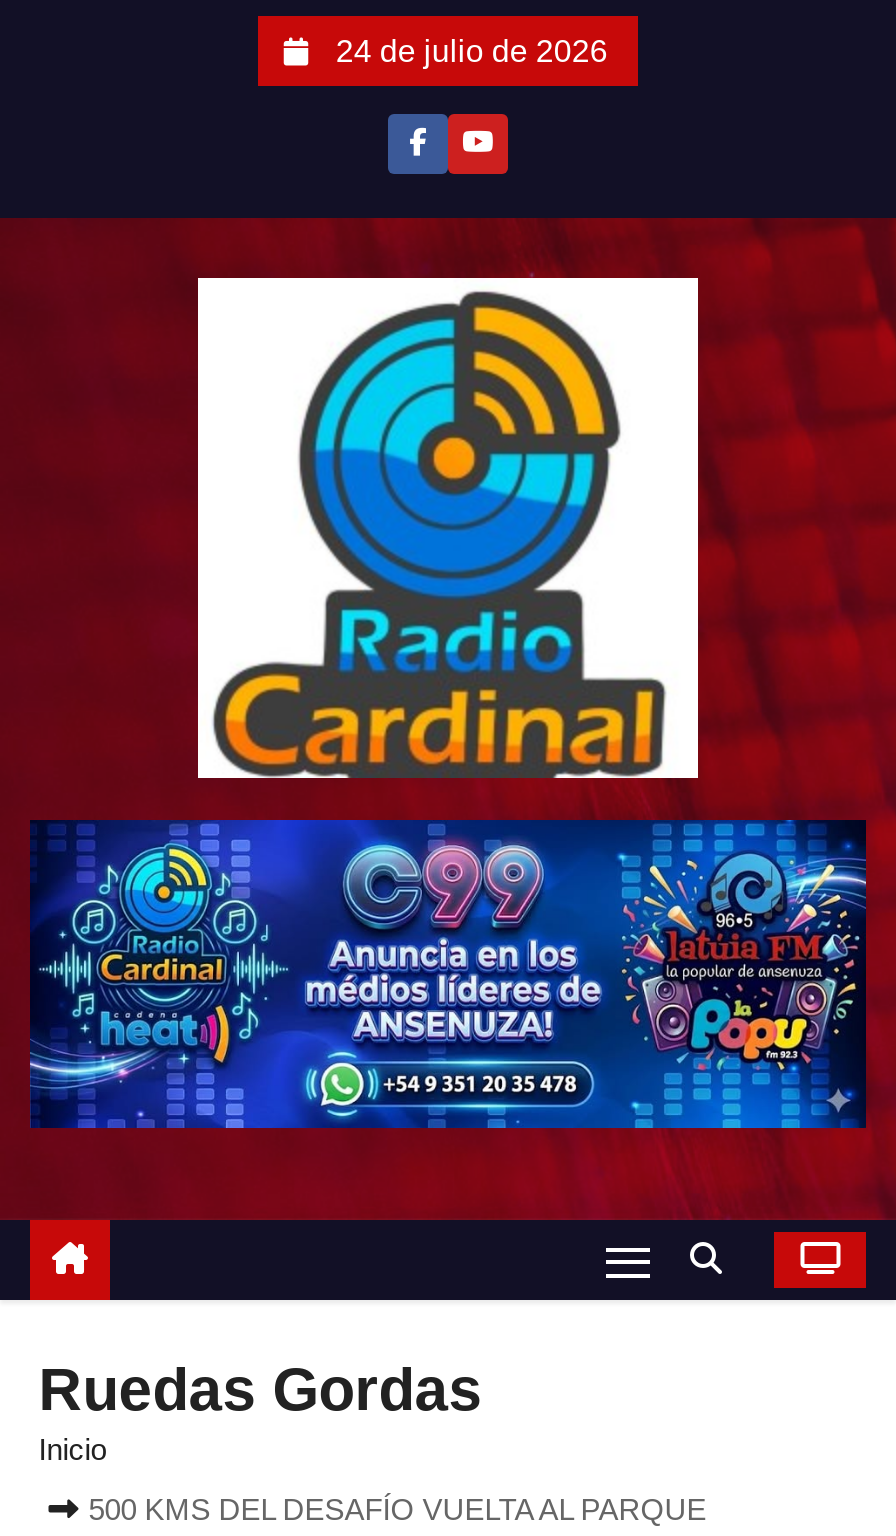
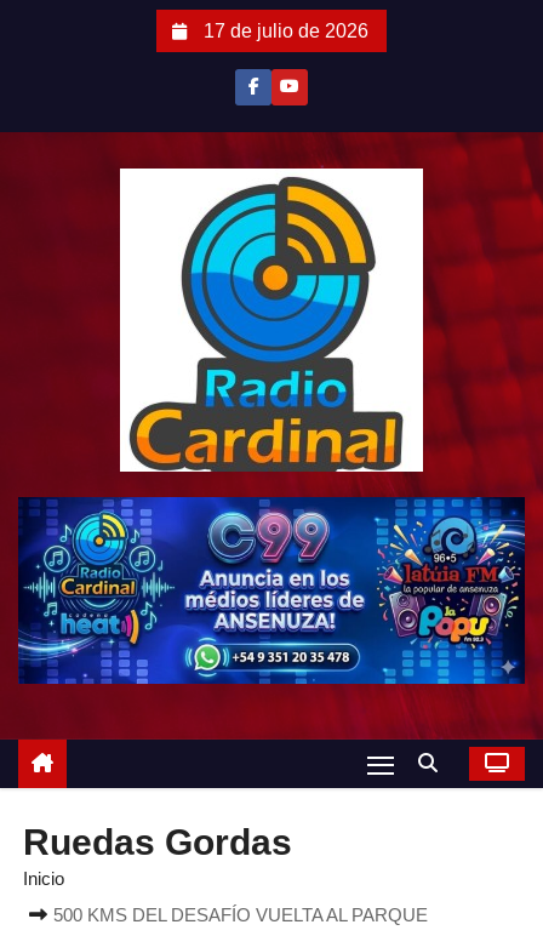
- 24 de julio de 2026
+ 17 de julio de 2026
